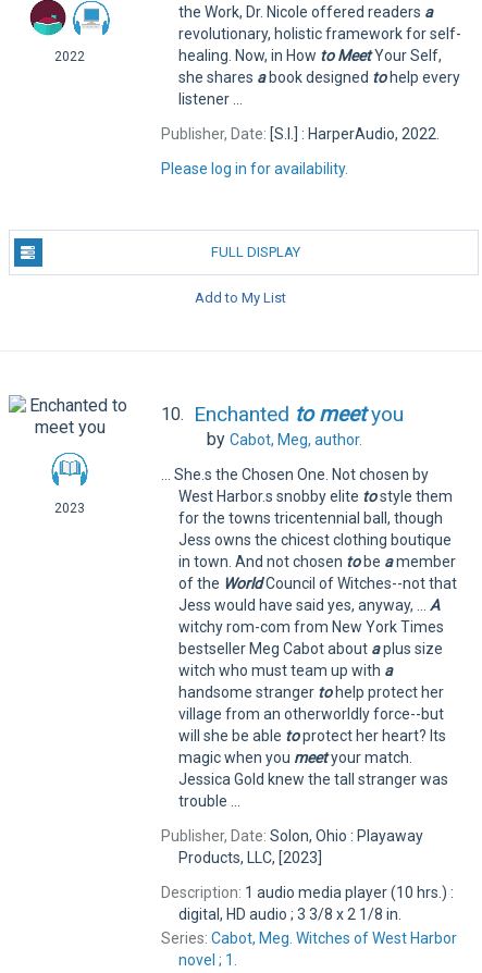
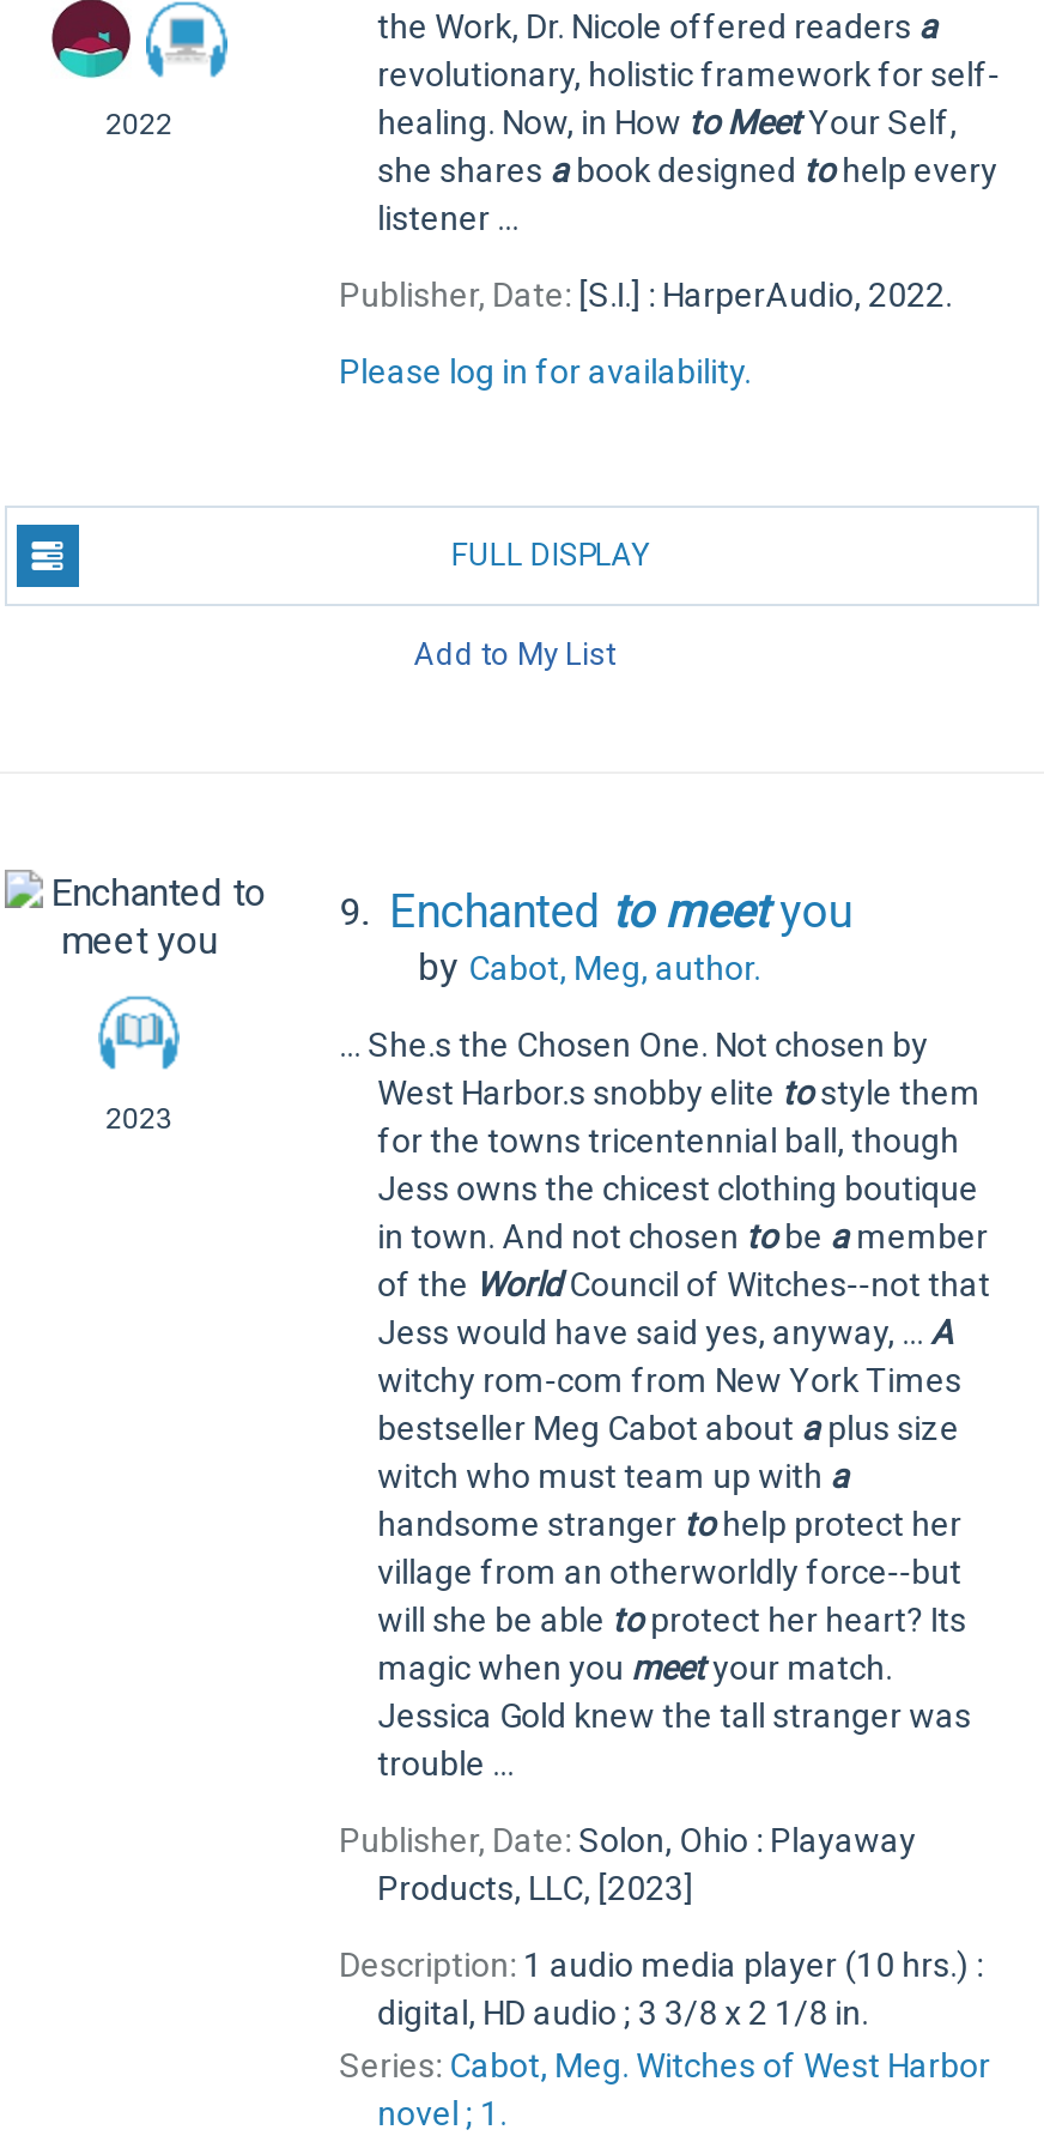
- 10. Enchanted to meetyou
+ 9. Enchanted to meetyou
